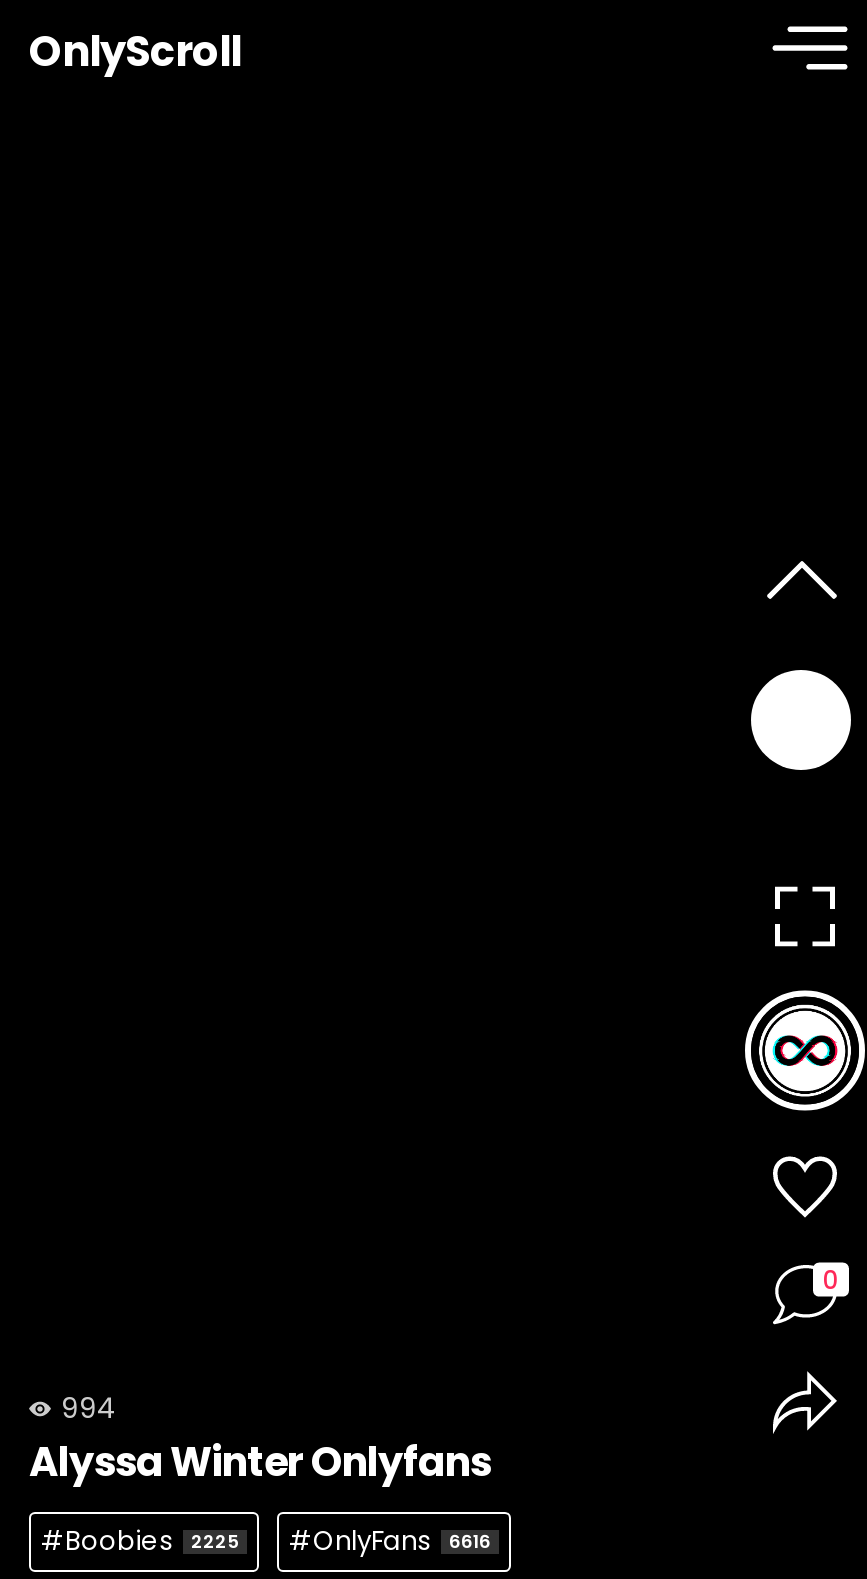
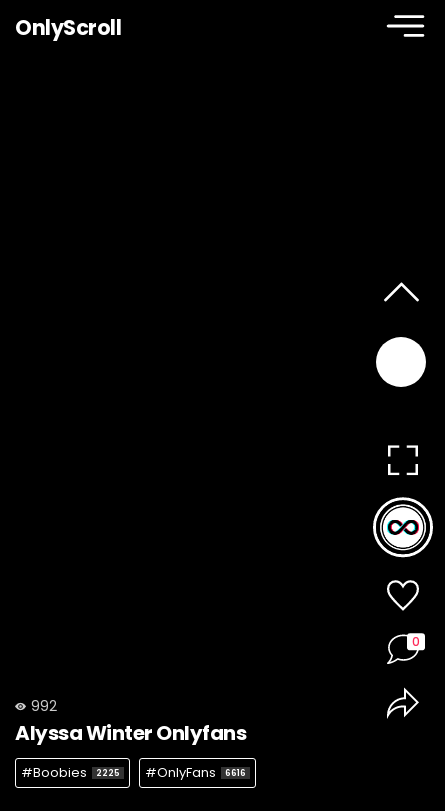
- 994
+ 992
